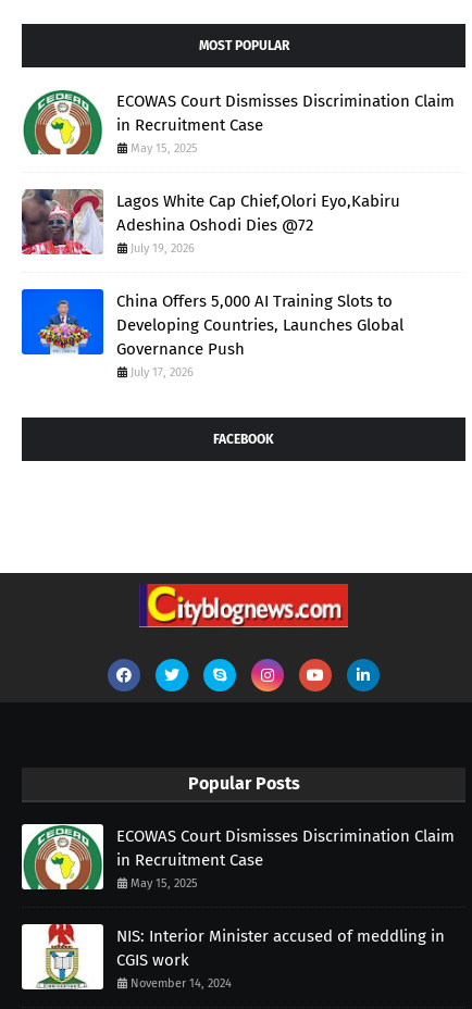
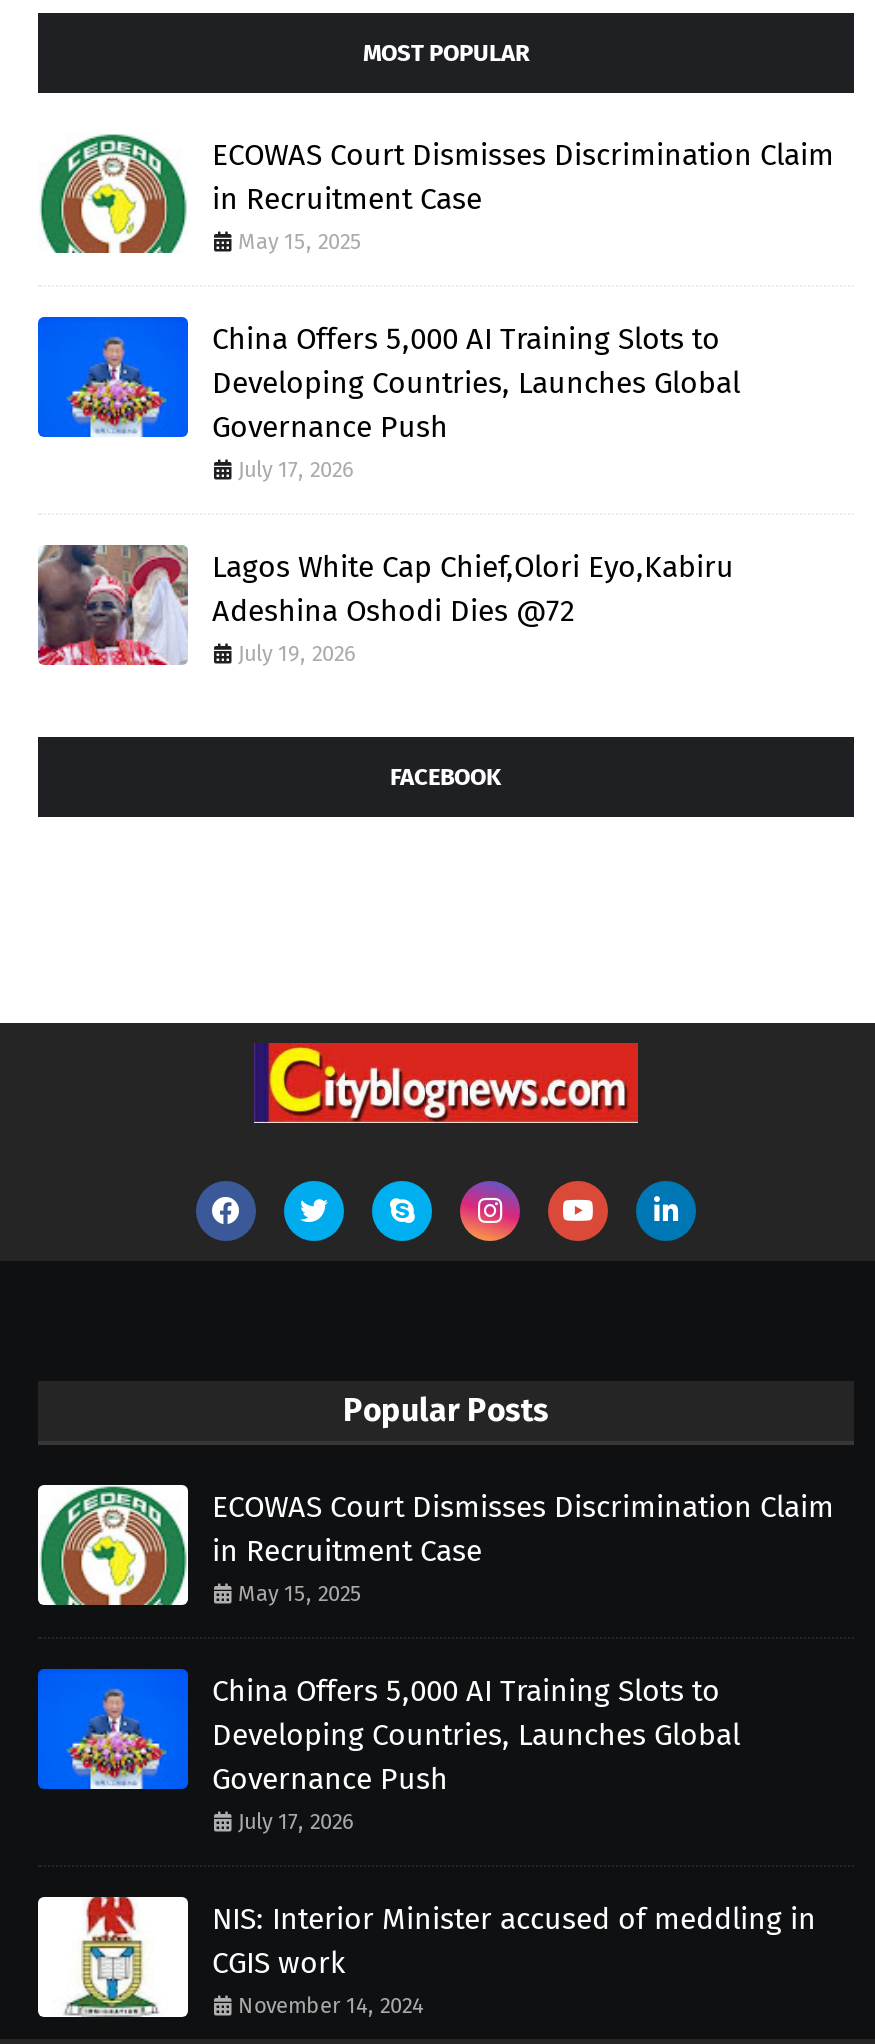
moved down: [image] | Lagos White Cap Chief,Olori Eyo,Kabiru | Adeshina Oshodi Dies @72 | July 19, 2026

moved up: [image] | China Offers 5,000 AI Training Slots to | Developing Countries, Launches Global | Governance Push | July 17, 2026

+ [image]
+ China Offers 5,000 AI Training Slots to
+ Developing Countries, Launches Global
+ Governance Push
+ July 17, 2026
